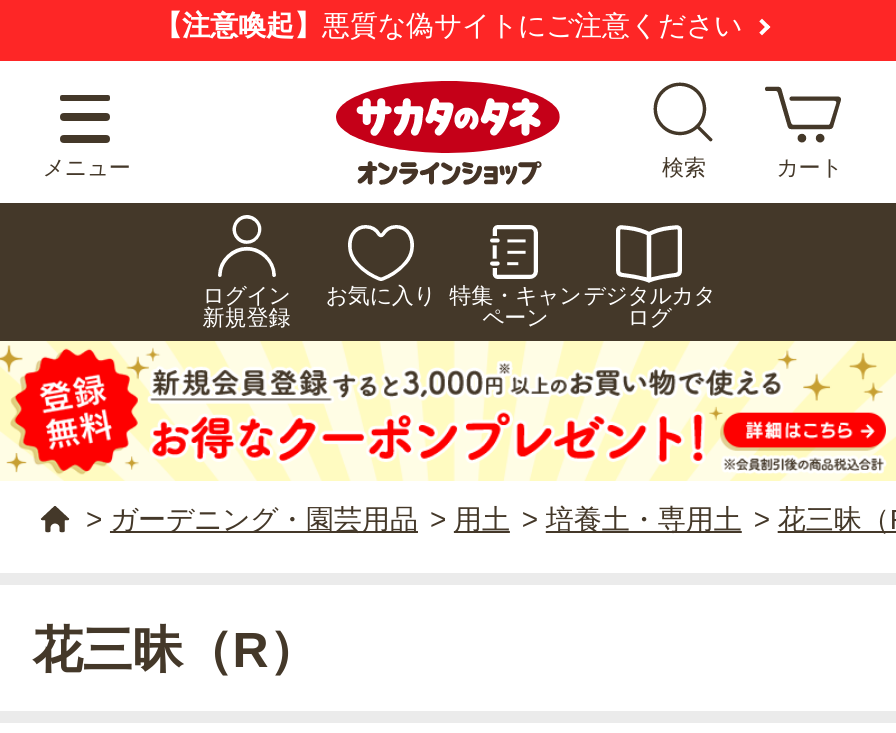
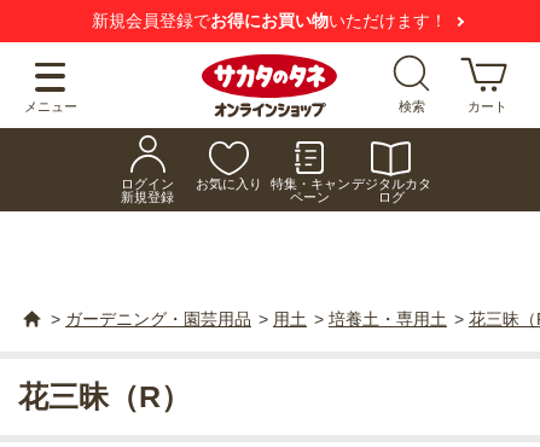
- 【注意喚起】悪質な偽サイトにご注意ください
+ 新規会員登録でお得にお買い物いただけます！

- [image]
